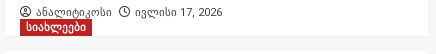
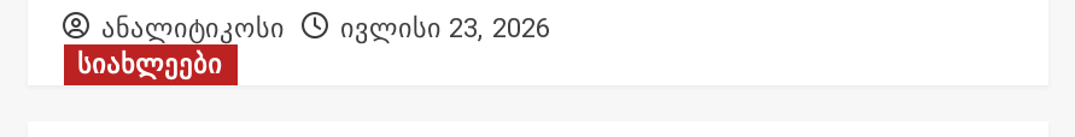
- ანალიტიკოსი ივლისი 17, 2026
+ ანალიტიკოსი ივლისი 23, 2026
